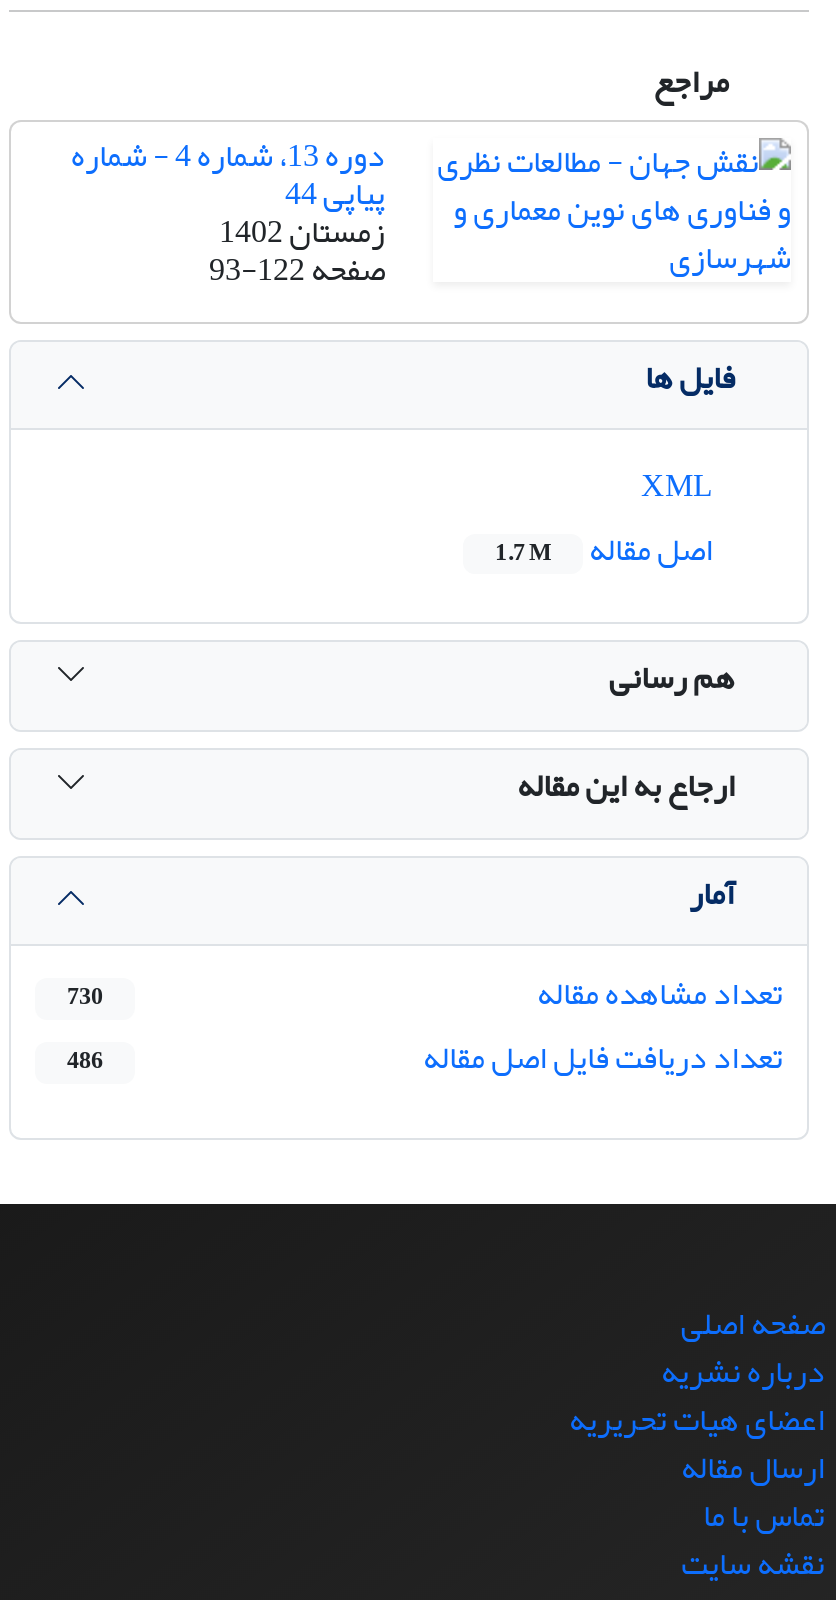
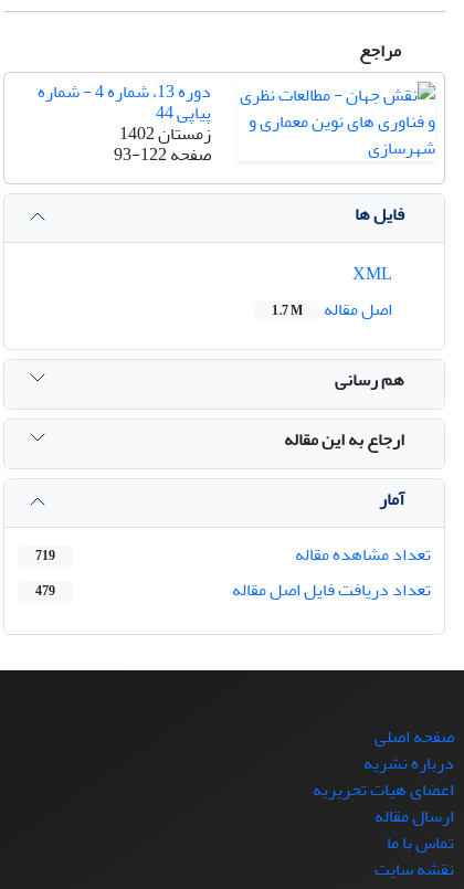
- 730
+ 719

- 486
+ 479
